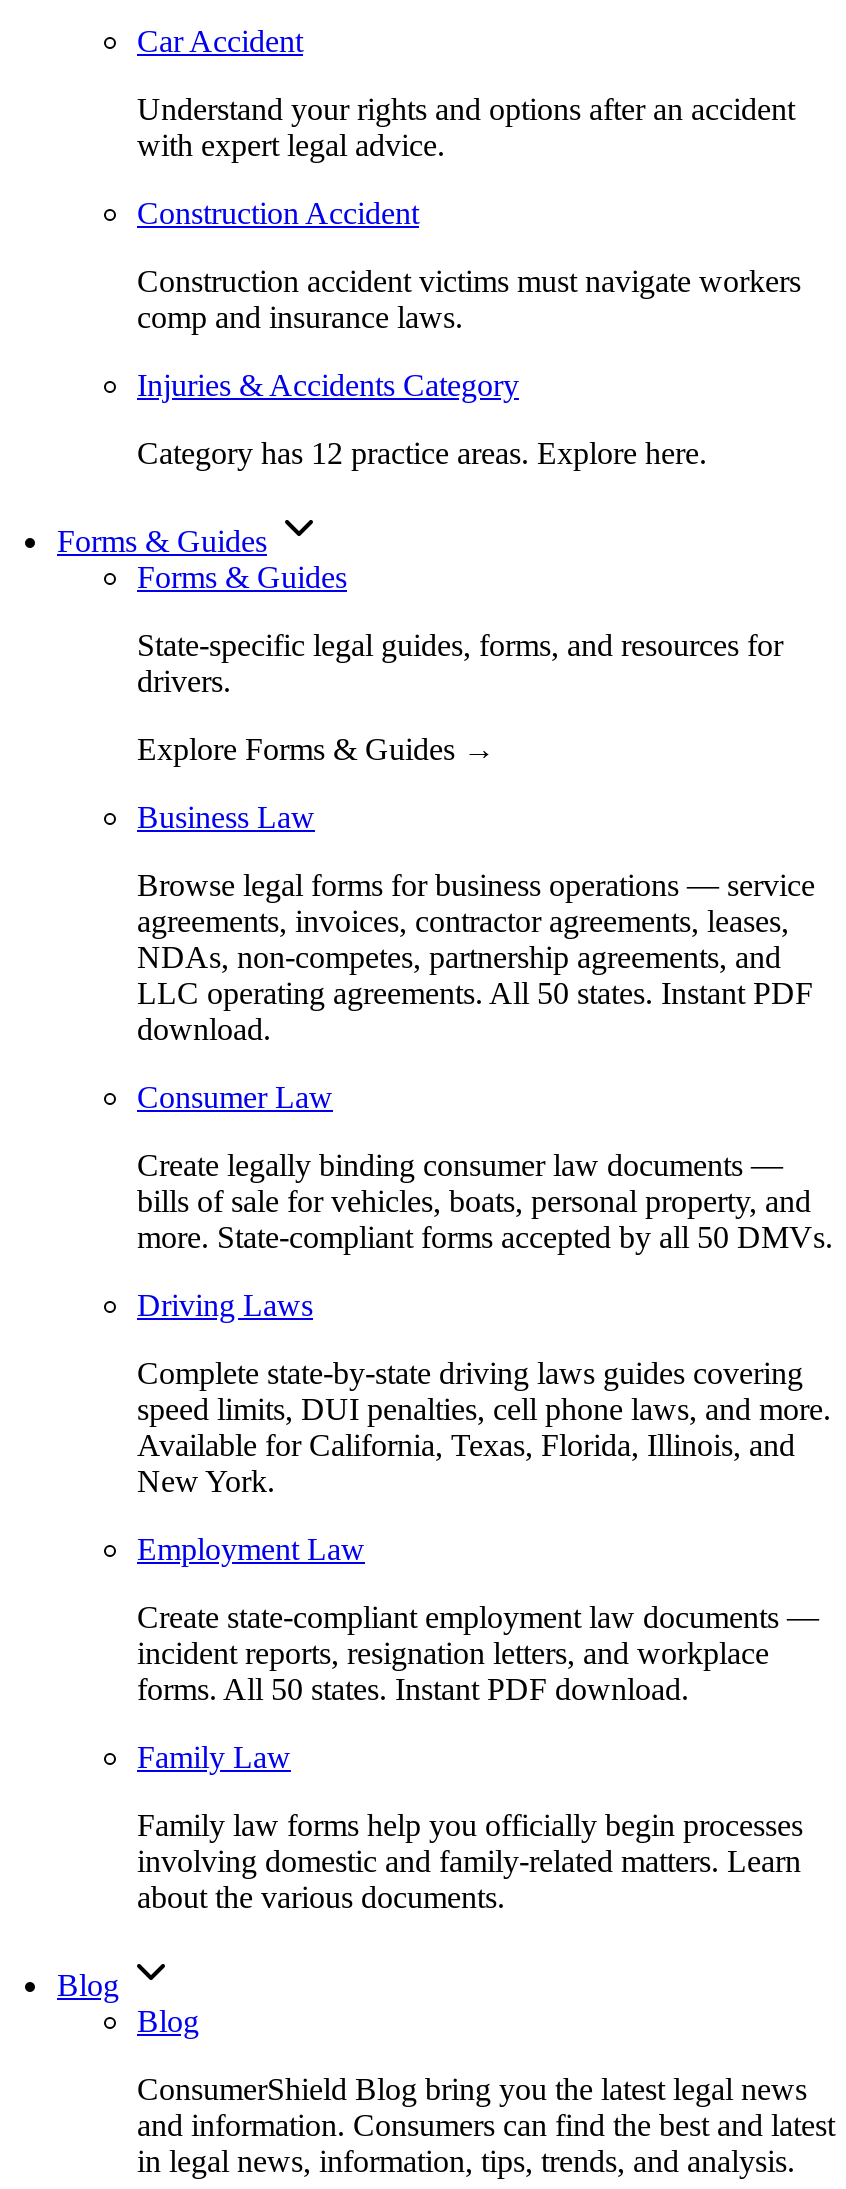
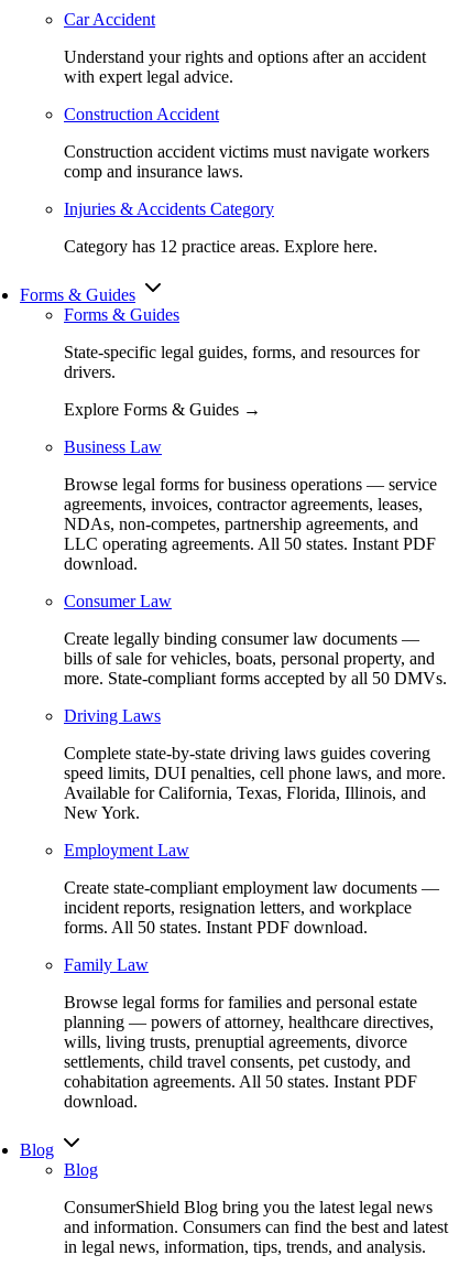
- Family law forms help you officially begin processes
- involving domestic and family-related matters. Learn
- about the various documents.
+ Browse legal forms for families and personal estate
+ planning — powers of attorney, healthcare directives,
+ wills, living trusts, prenuptial agreements, divorce
+ settlements, child travel consents, pet custody, and
+ cohabitation agreements. All 50 states. Instant PDF
+ download.
